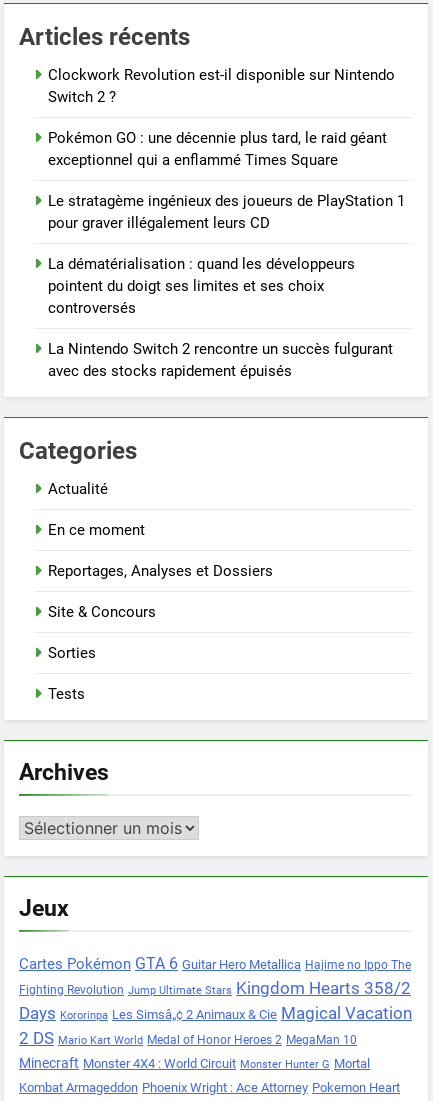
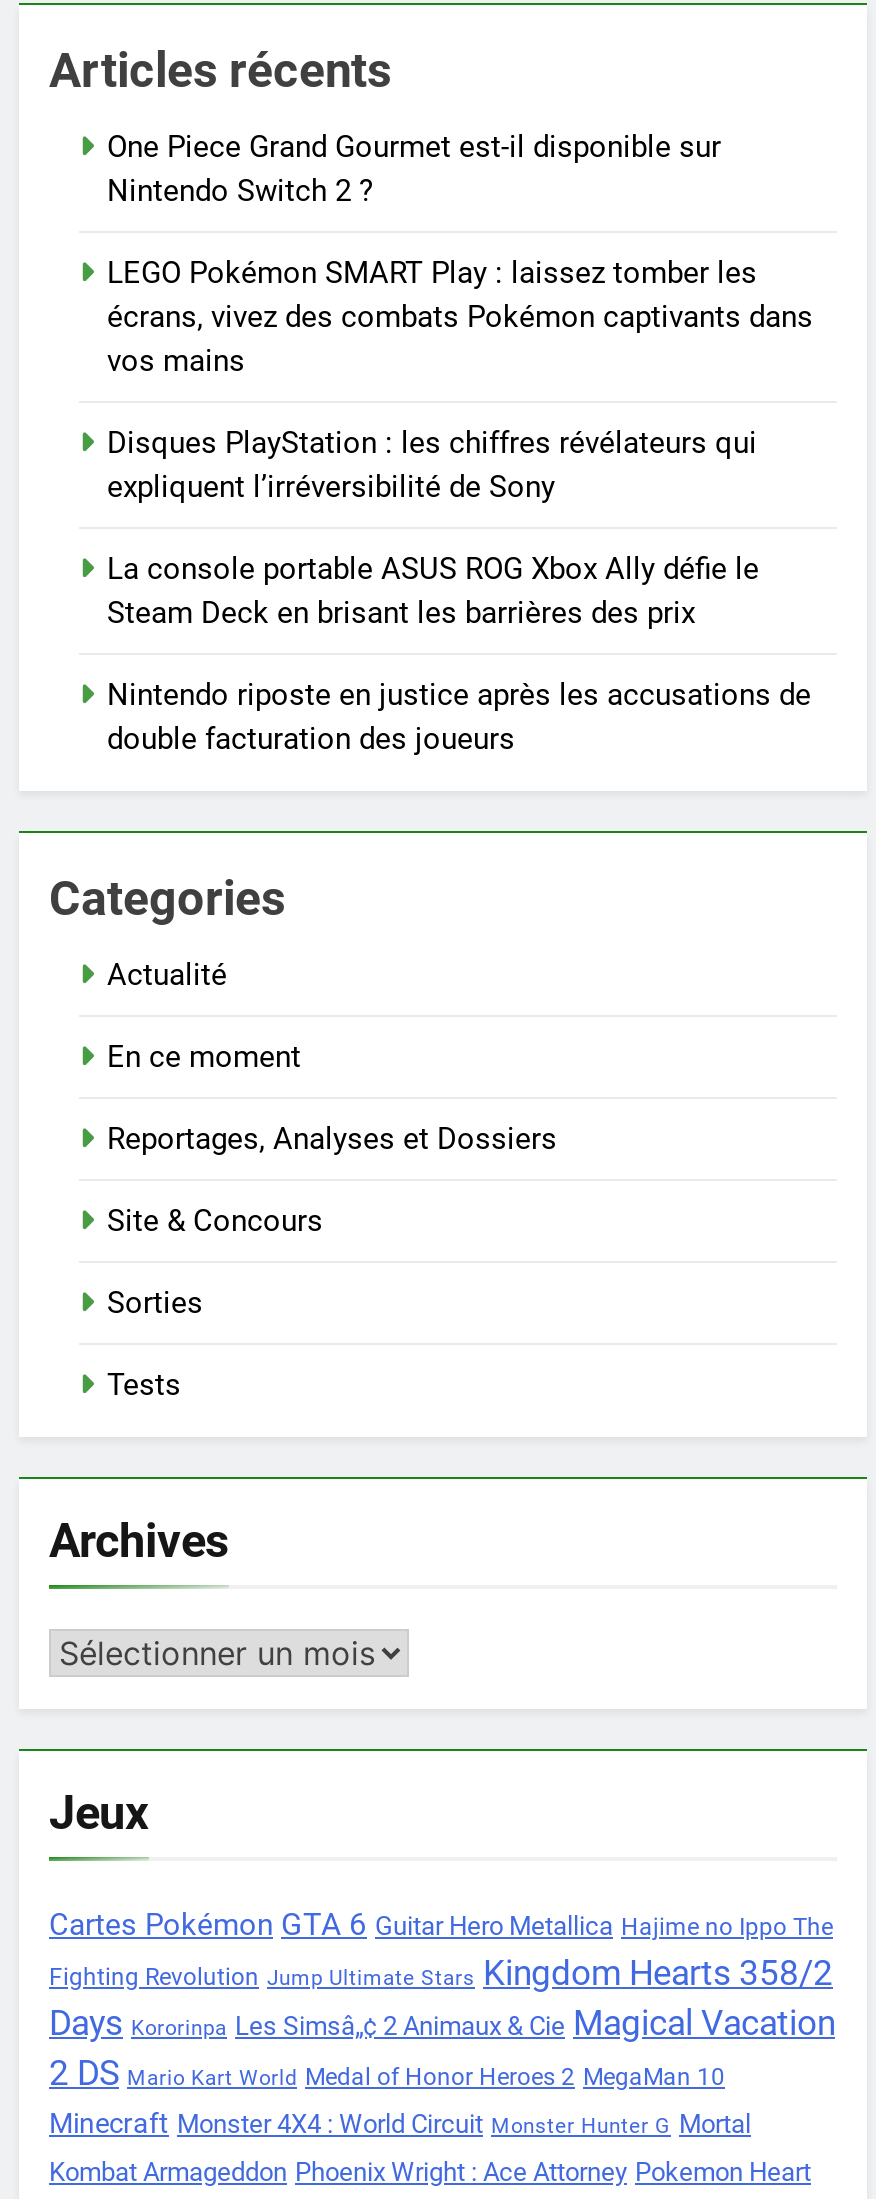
- Clockwork Revolution est-il disponible sur Nintendo
- Switch 2 ?
+ One Piece Grand Gourmet est-il disponible sur
+ Nintendo Switch 2 ?

- Pokémon GO : une décennie plus tard, le raid géant
- exceptionnel qui a enflammé Times Square
+ LEGO Pokémon SMART Play : laissez tomber les
+ écrans, vivez des combats Pokémon captivants dans
+ vos mains

- Le stratagème ingénieux des joueurs de PlayStation 1
- pour graver illégalement leurs CD
+ Disques PlayStation : les chiffres révélateurs qui
+ expliquent l’irréversibilité de Sony

- La dématérialisation : quand les développeurs
- pointent du doigt ses limites et ses choix
- controversés
+ La console portable ASUS ROG Xbox Ally défie le
+ Steam Deck en brisant les barrières des prix

- La Nintendo Switch 2 rencontre un succès fulgurant
- avec des stocks rapidement épuisés
+ Nintendo riposte en justice après les accusations de
+ double facturation des joueurs
